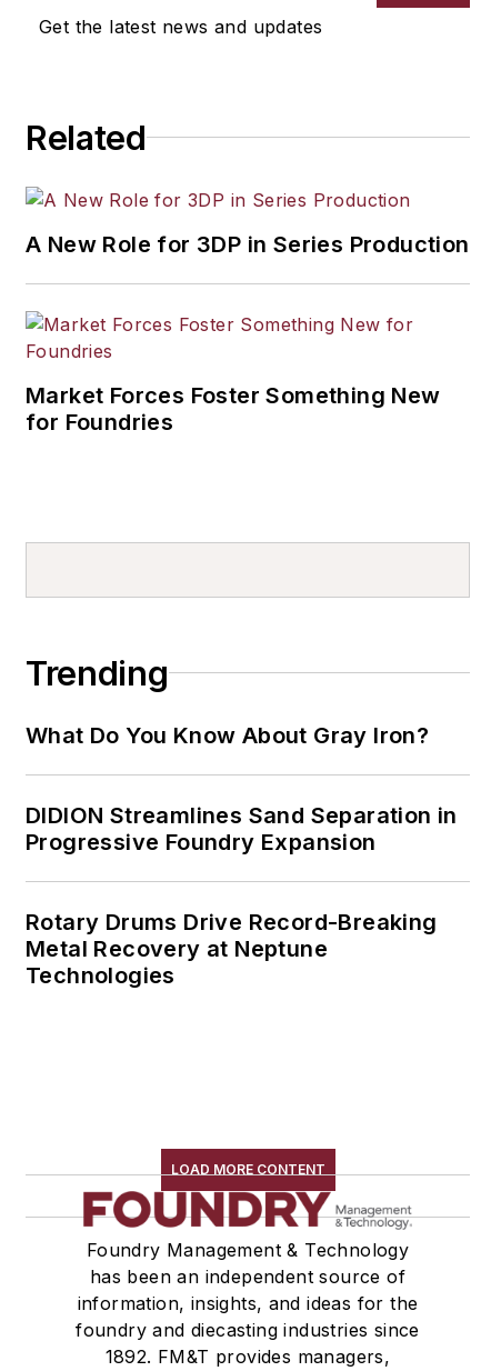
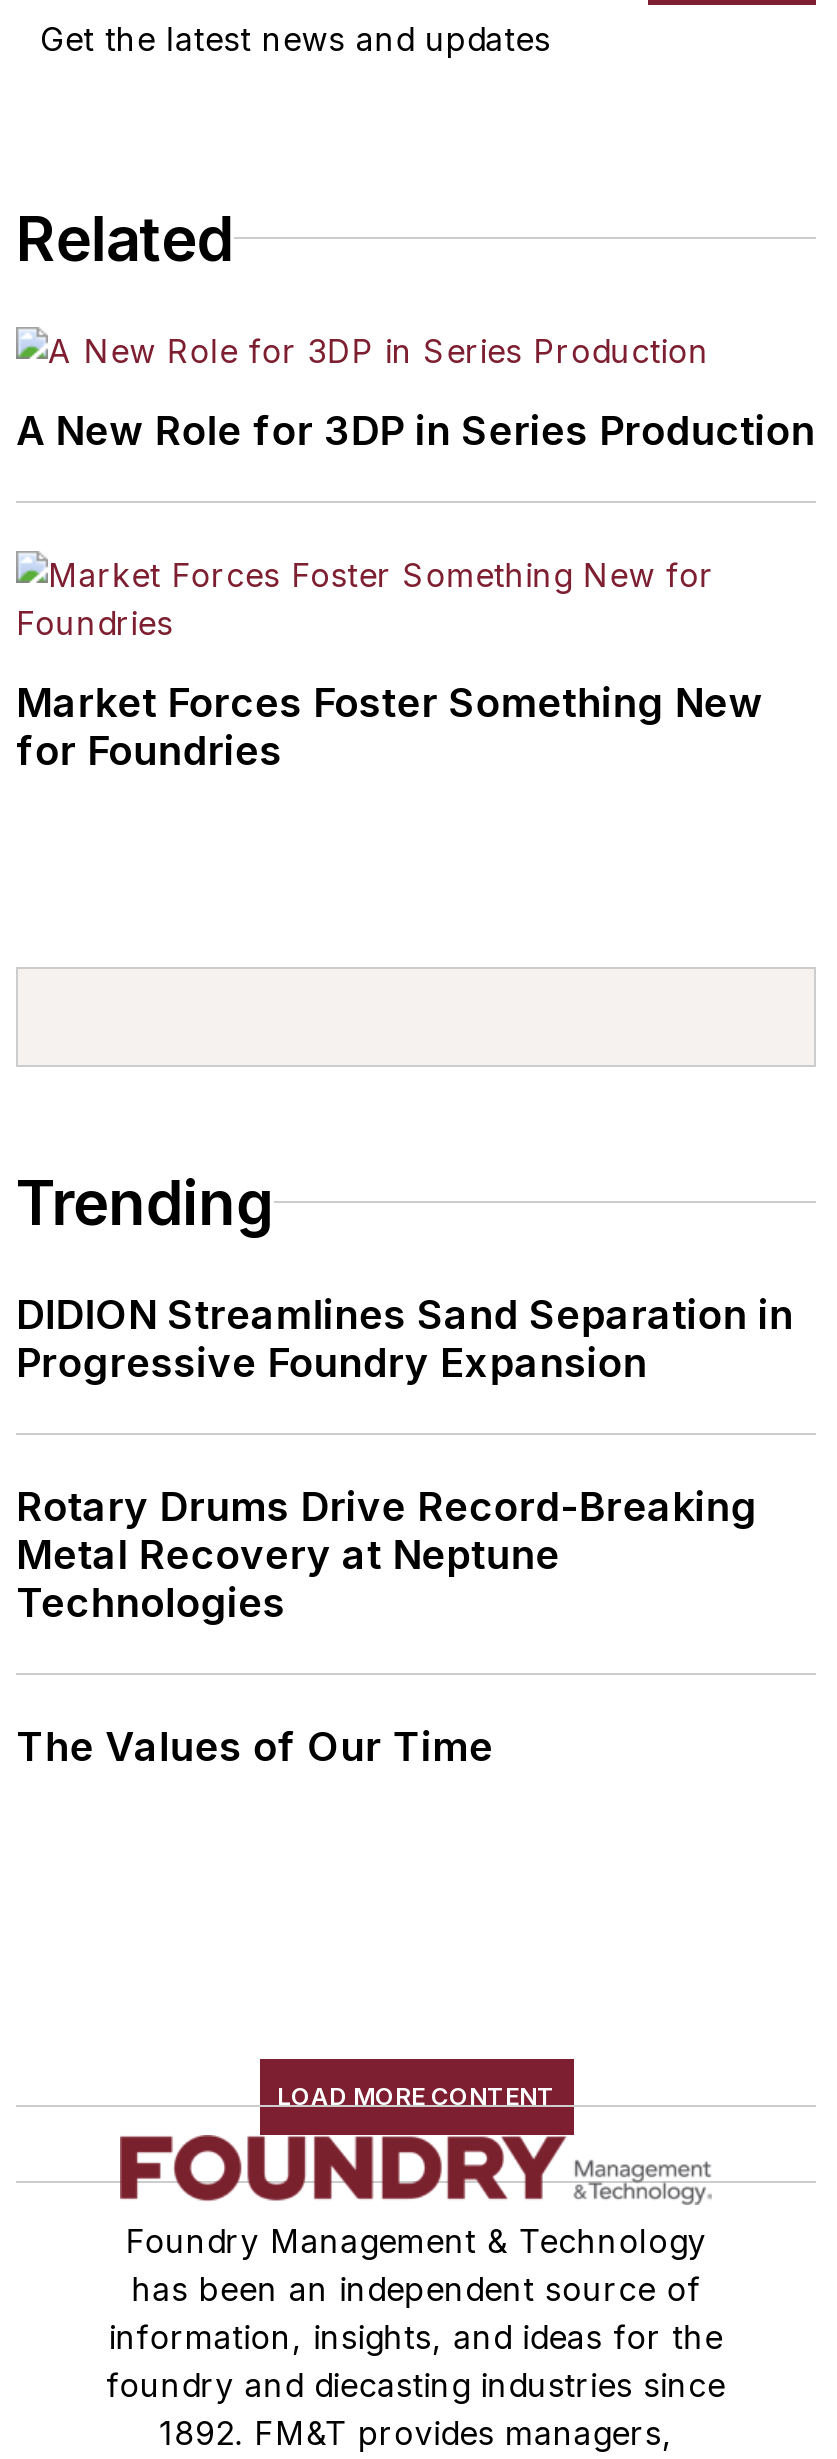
- What Do You Know About Gray Iron?

moved up: DIDION Streamlines Sand Separation in | Progressive Foundry Expansion | Rotary Drums Drive Record-Breaking | Metal Recovery at Neptune | Technologies

+ The Values of Our Time
